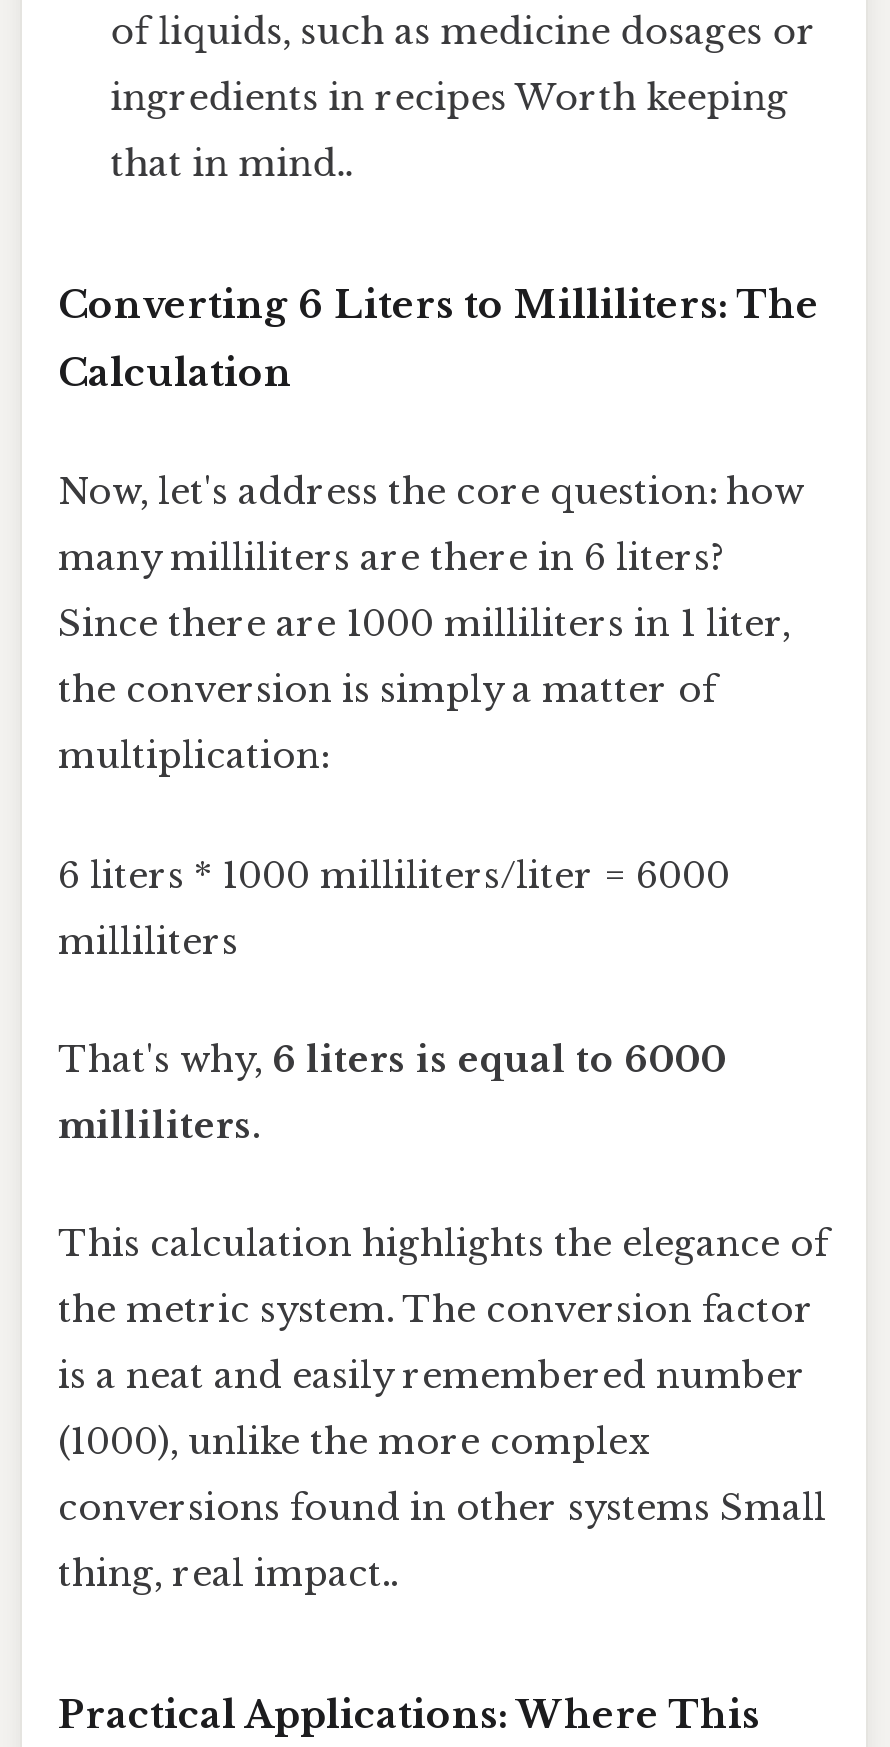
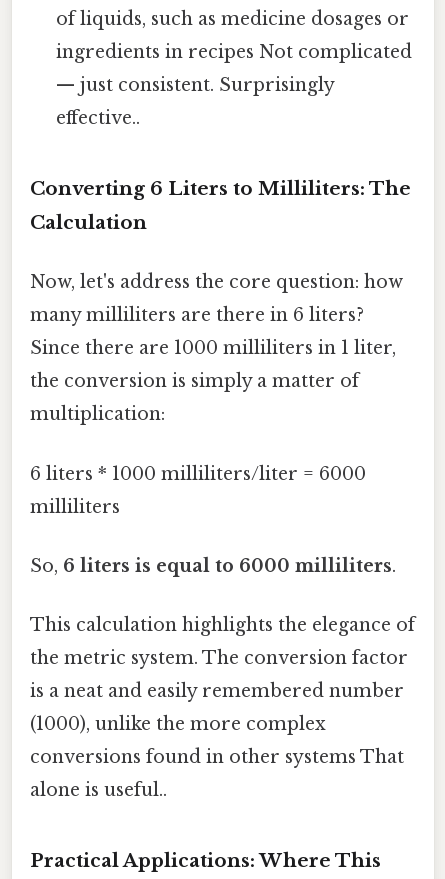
- ingredients in recipes Worth keeping
- that in mind..
+ ingredients in recipes Not complicated
+ — just consistent. Surprisingly
+ effective..

moved down: Converting 6 Liters to Milliliters: The | Calculation | Now, let's address the core question: how | ... | 6 liters * 1000 milliliters/liter = 6000 | milliliters

- That's why, 6 liters is equal to 6000
- milliliters.
+ So, 6 liters is equal to 6000 milliliters.

- conversions found in other systems Small
+ conversions found in other systems That

- thing, real impact..
+ alone is useful..
